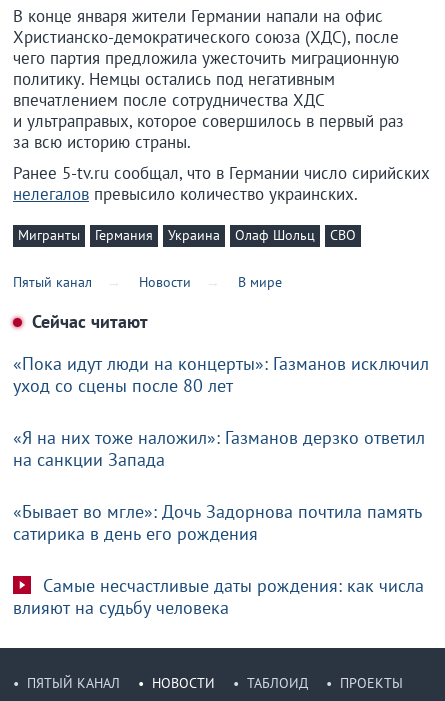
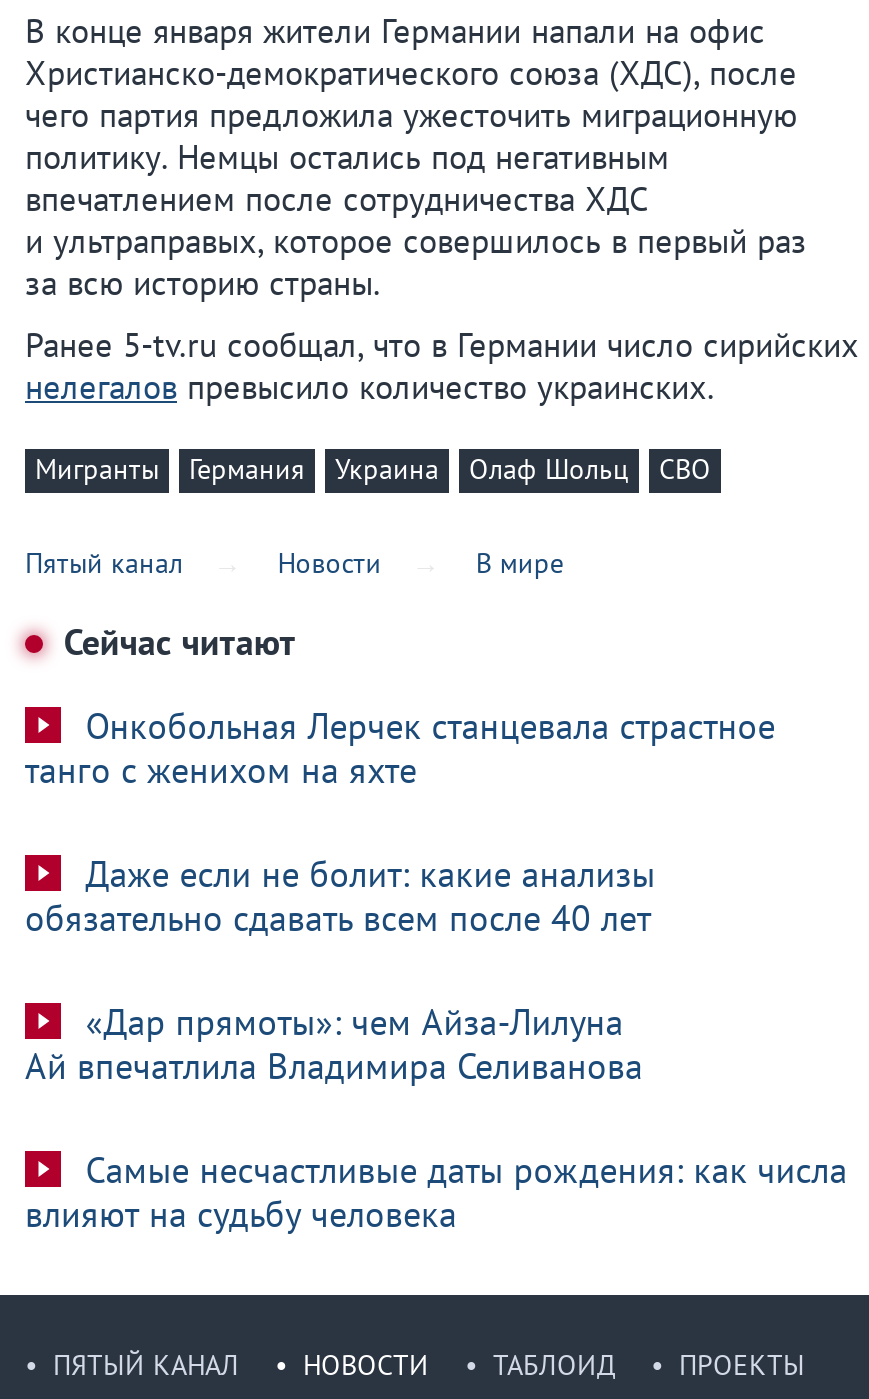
- «Пока идут люди на концерты»: Газманов исключил
- уход со сцены после 80 лет
+ Онкобольная Лерчек станцевала страстное
+ танго с женихом на яхте

- «Я на них тоже наложил»: Газманов дерзко ответил
- на санкции Запада
+ Даже если не болит: какие анализы
+ обязательно сдавать всем после 40 лет

- «Бывает во мгле»: Дочь Задорнова почтила память
- сатирика в день его рождения
+ «Дар прямоты»: чем Айза-Лилуна
+ Ай впечатлила Владимира Селиванова
